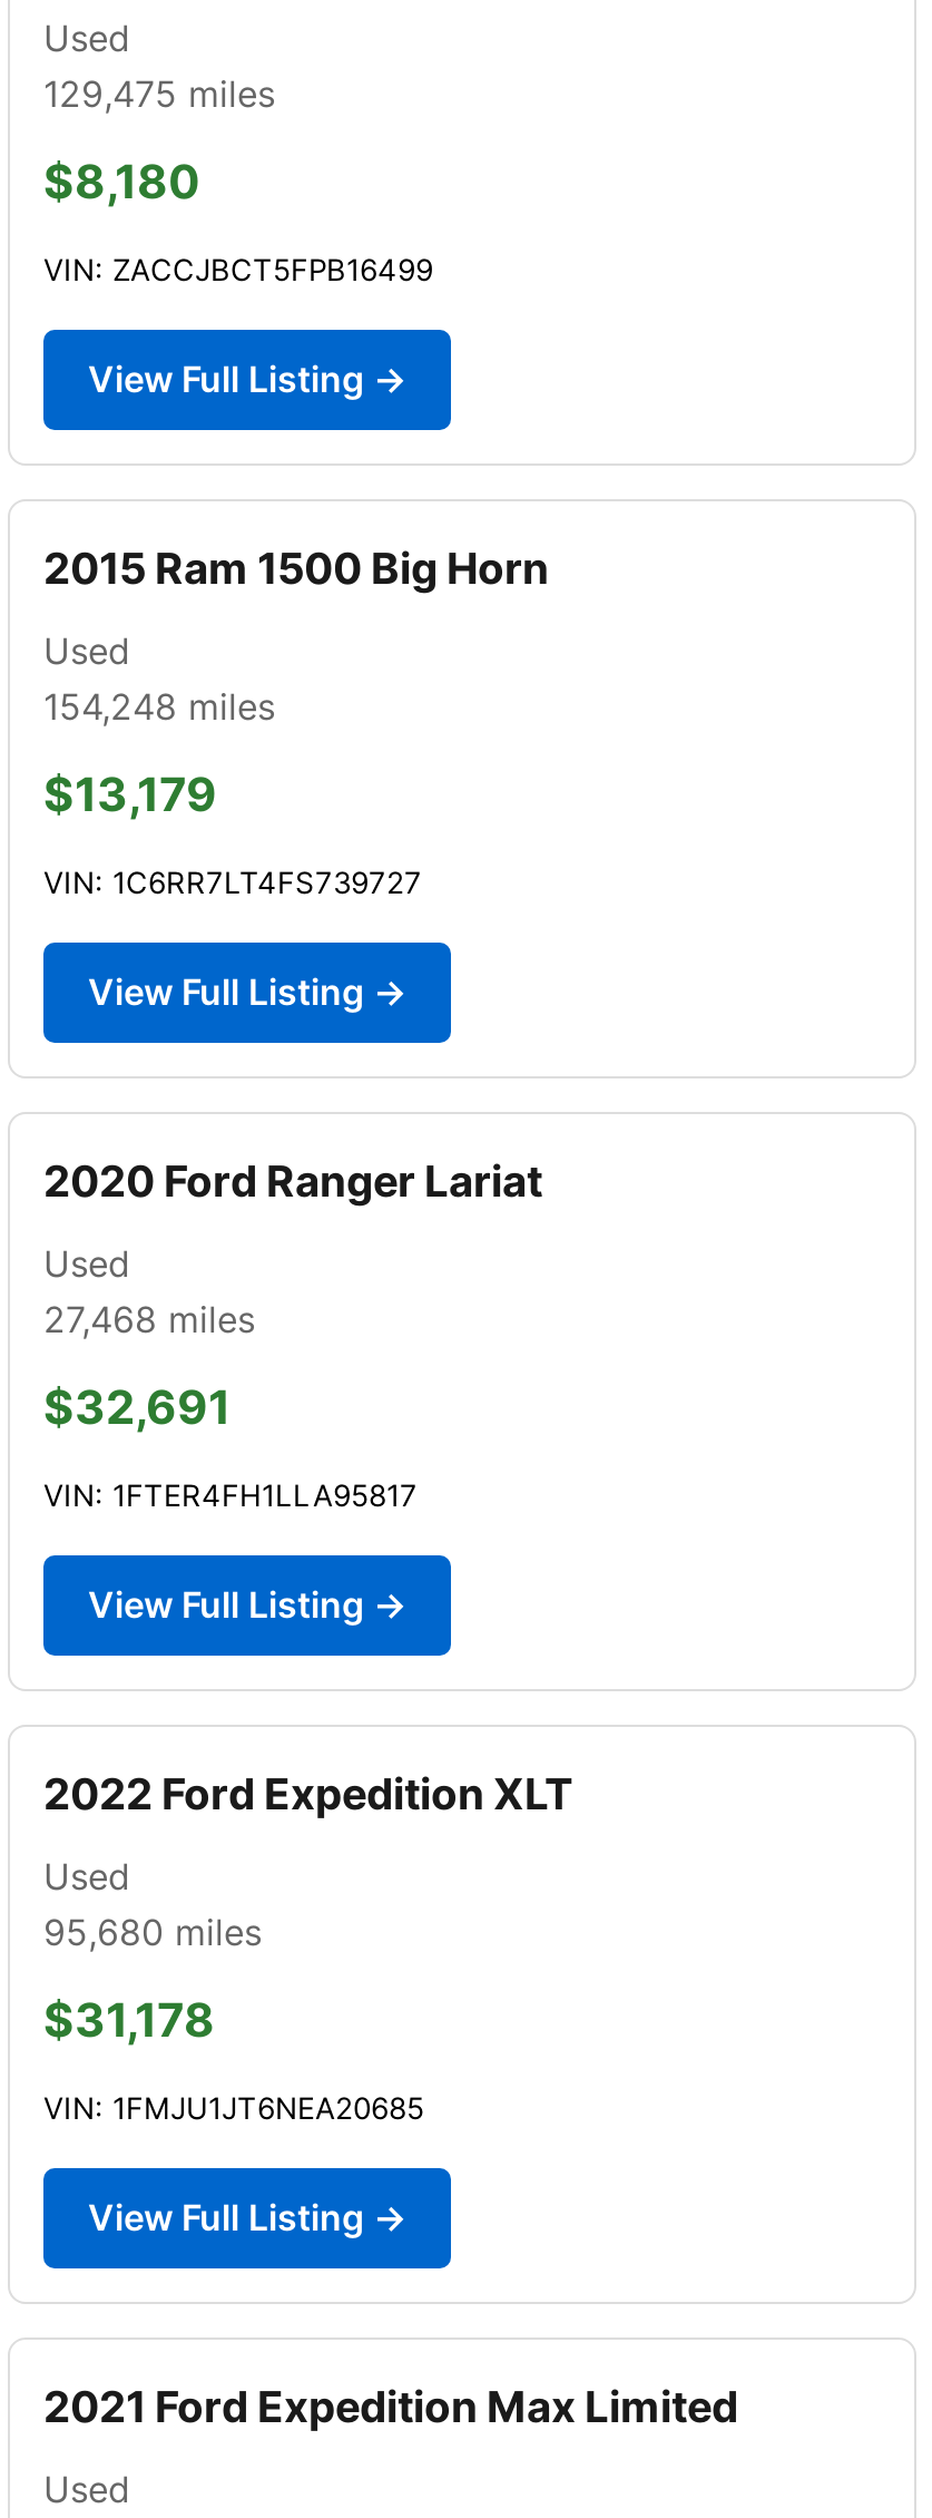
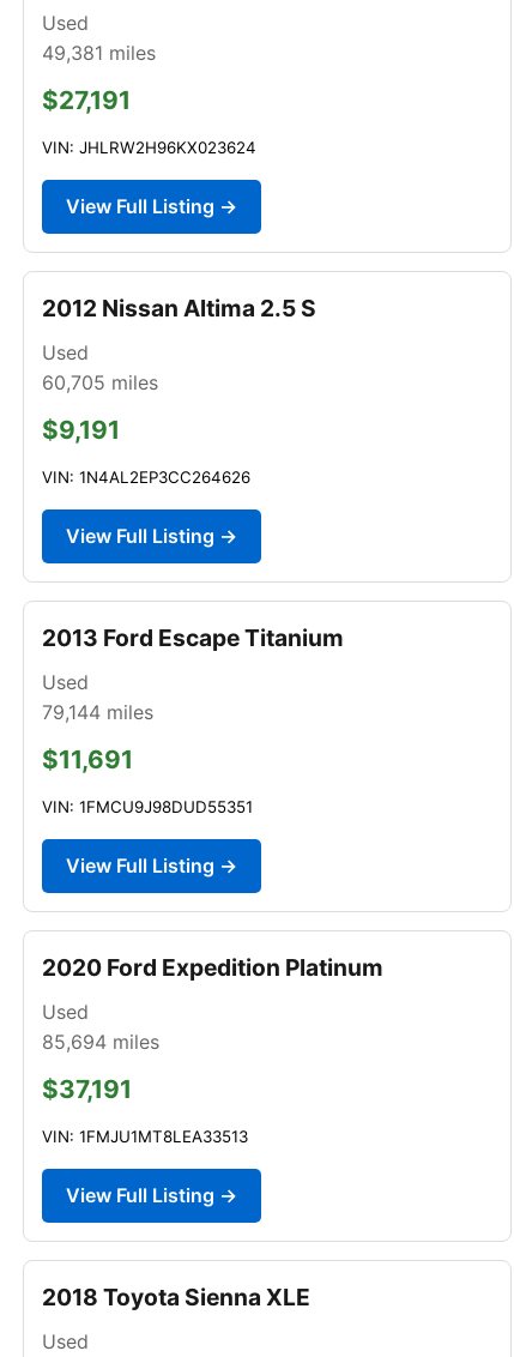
- 129,475 miles
+ 49,381 miles

- $8,180
+ $27,191

- VIN: ZACCJBCT5FPB16499
+ VIN: JHLRW2H96KX023624

- 2015 Ram 1500 Big Horn
+ 2012 Nissan Altima 2.5 S

- 154,248 miles
+ 60,705 miles

- $13,179
+ $9,191

- VIN: 1C6RR7LT4FS739727
+ VIN: 1N4AL2EP3CC264626

- 2020 Ford Ranger Lariat
+ 2013 Ford Escape Titanium

- 27,468 miles
+ 79,144 miles

- $32,691
+ $11,691

- VIN: 1FTER4FH1LLA95817
+ VIN: 1FMCU9J98DUD55351

- 2022 Ford Expedition XLT
+ 2020 Ford Expedition Platinum

- 95,680 miles
+ 85,694 miles

- $31,178
+ $37,191

- VIN: 1FMJU1JT6NEA20685
+ VIN: 1FMJU1MT8LEA33513

- 2021 Ford Expedition Max Limited
+ 2018 Toyota Sienna XLE
